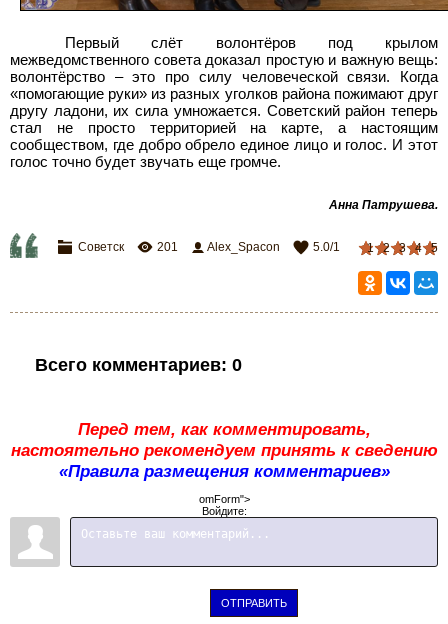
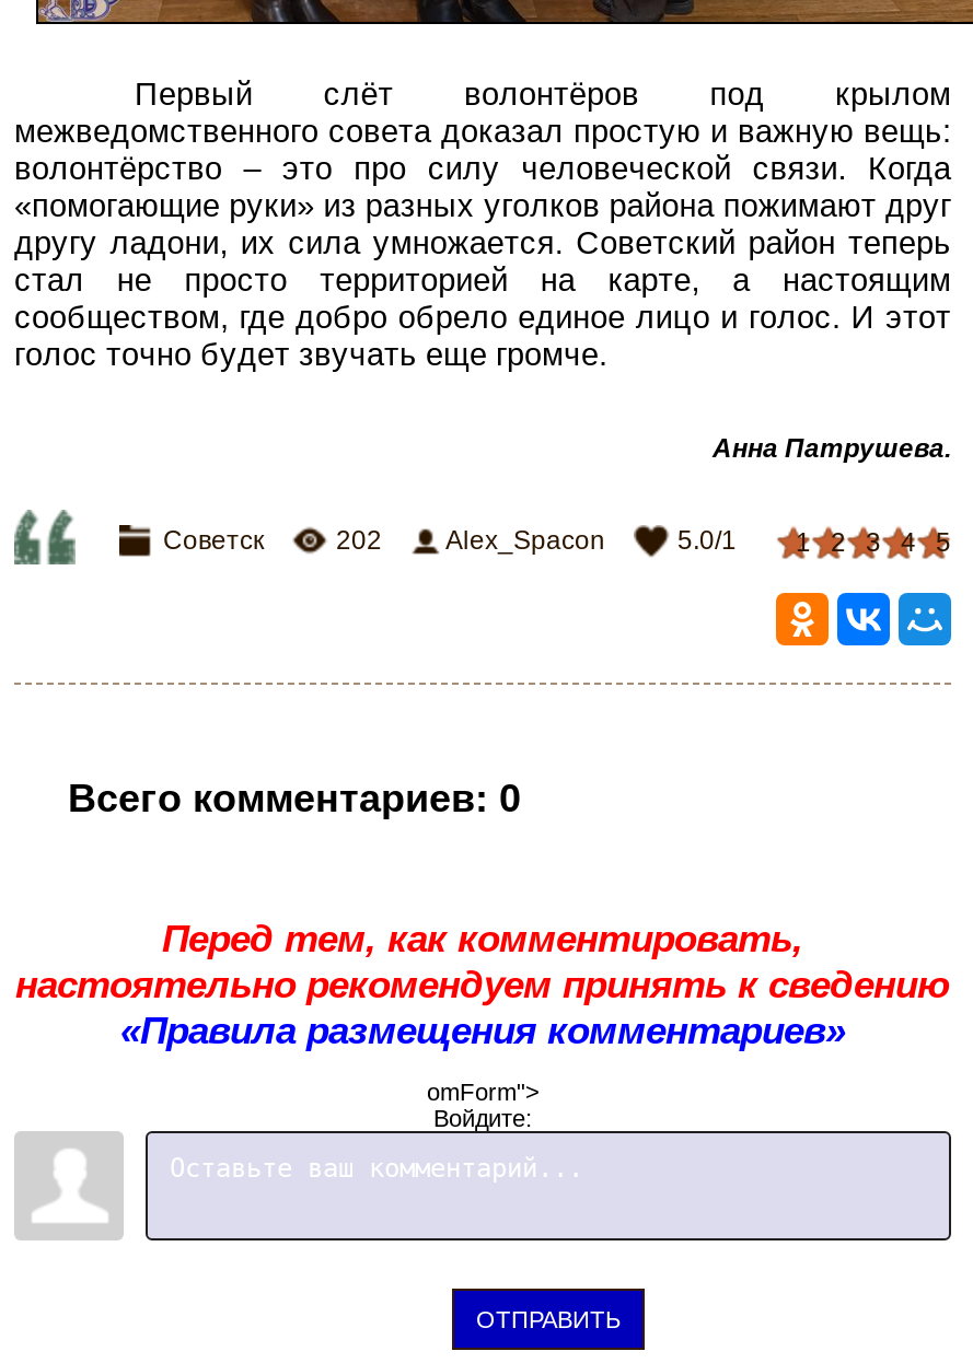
- 201
+ 202
